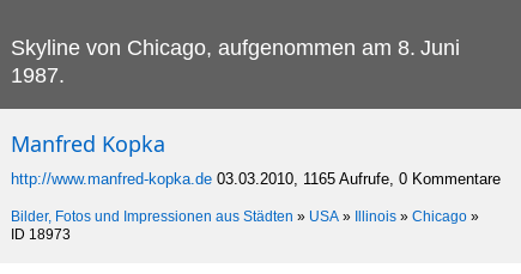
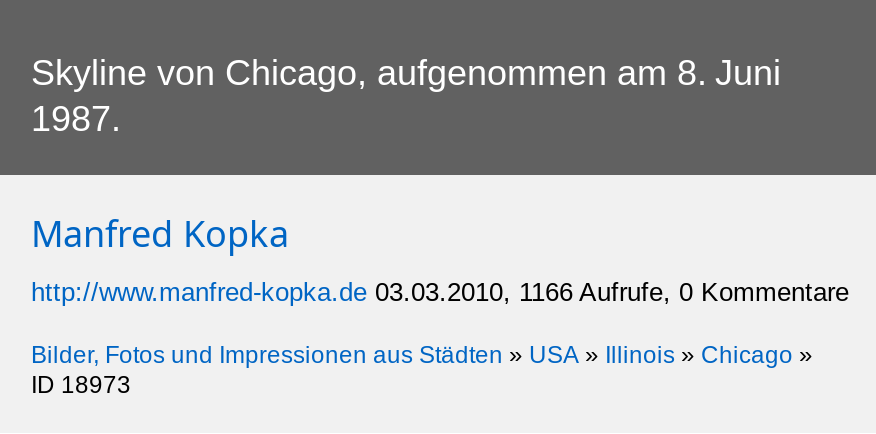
- http://www.manfred-kopka.de 03.03.2010, 1165 Aufrufe, 0 Kommentare
+ http://www.manfred-kopka.de 03.03.2010, 1166 Aufrufe, 0 Kommentare
